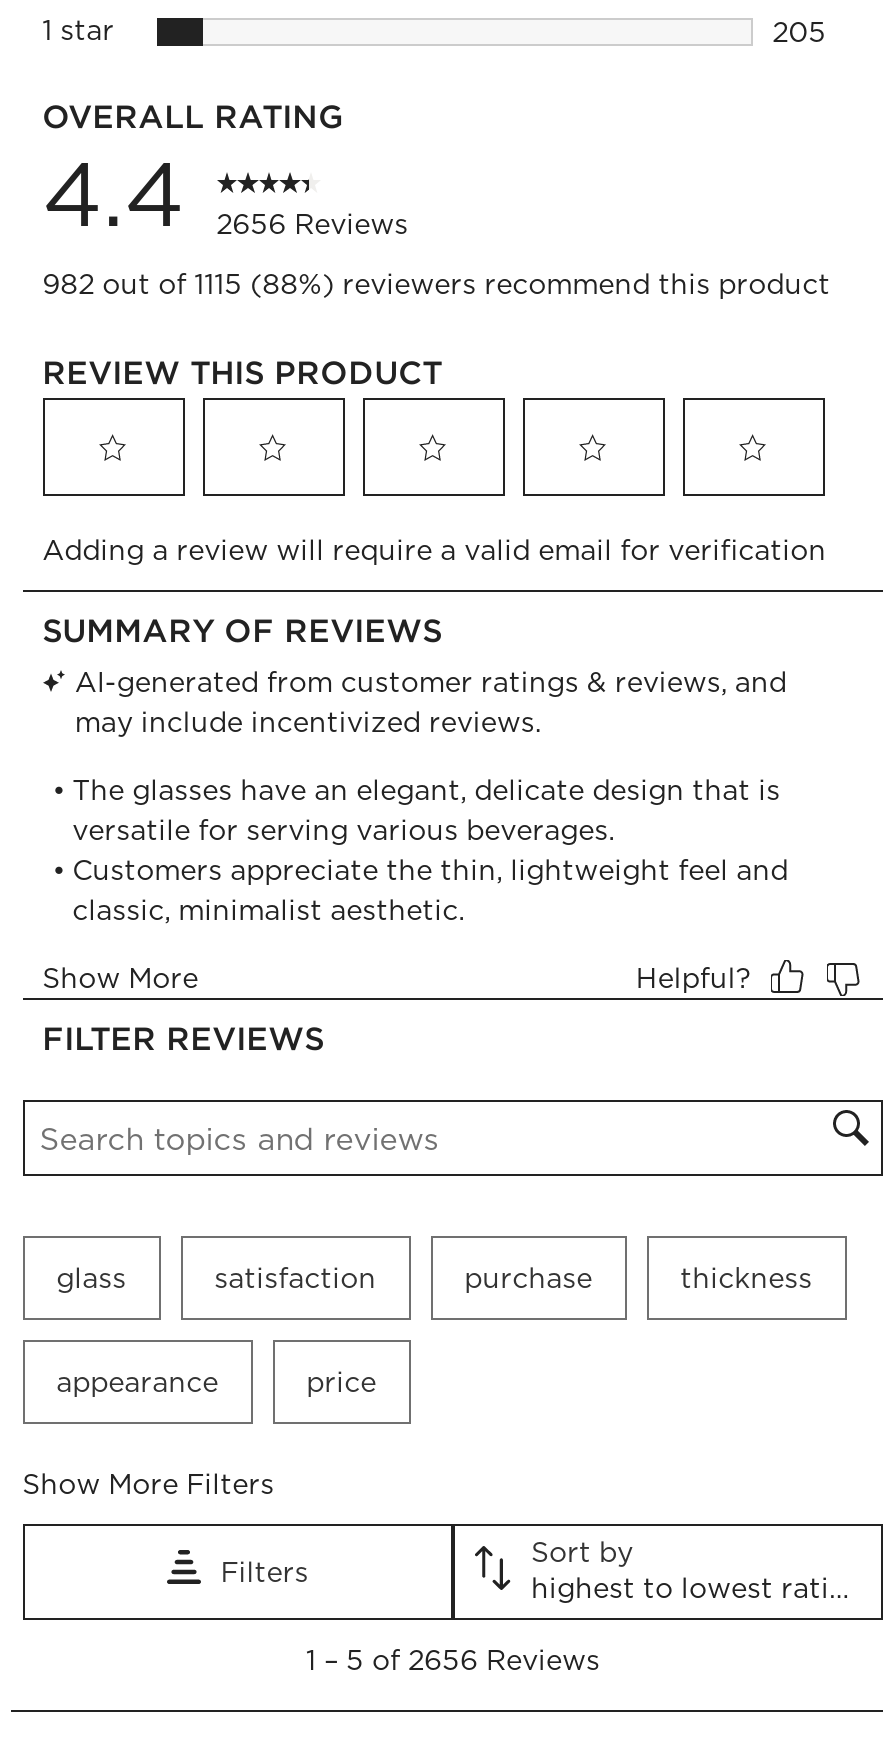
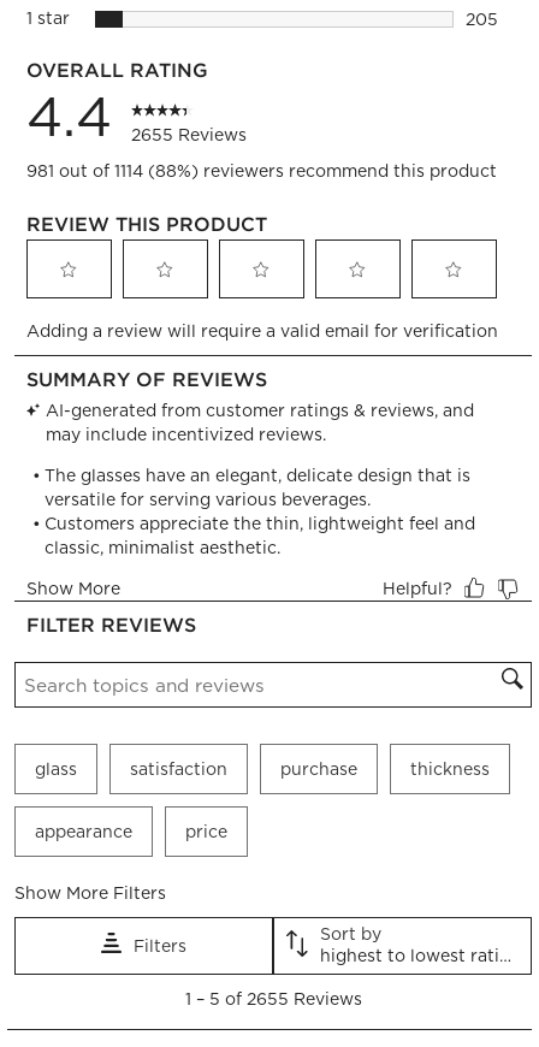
- 4.4 2656 Reviews
+ 4.4 2655 Reviews

- 982 out of 1115 (88%) reviewers recommend this product
+ 981 out of 1114 (88%) reviewers recommend this product

- 1 – 5 of 2656 Reviews
+ 1 – 5 of 2655 Reviews
